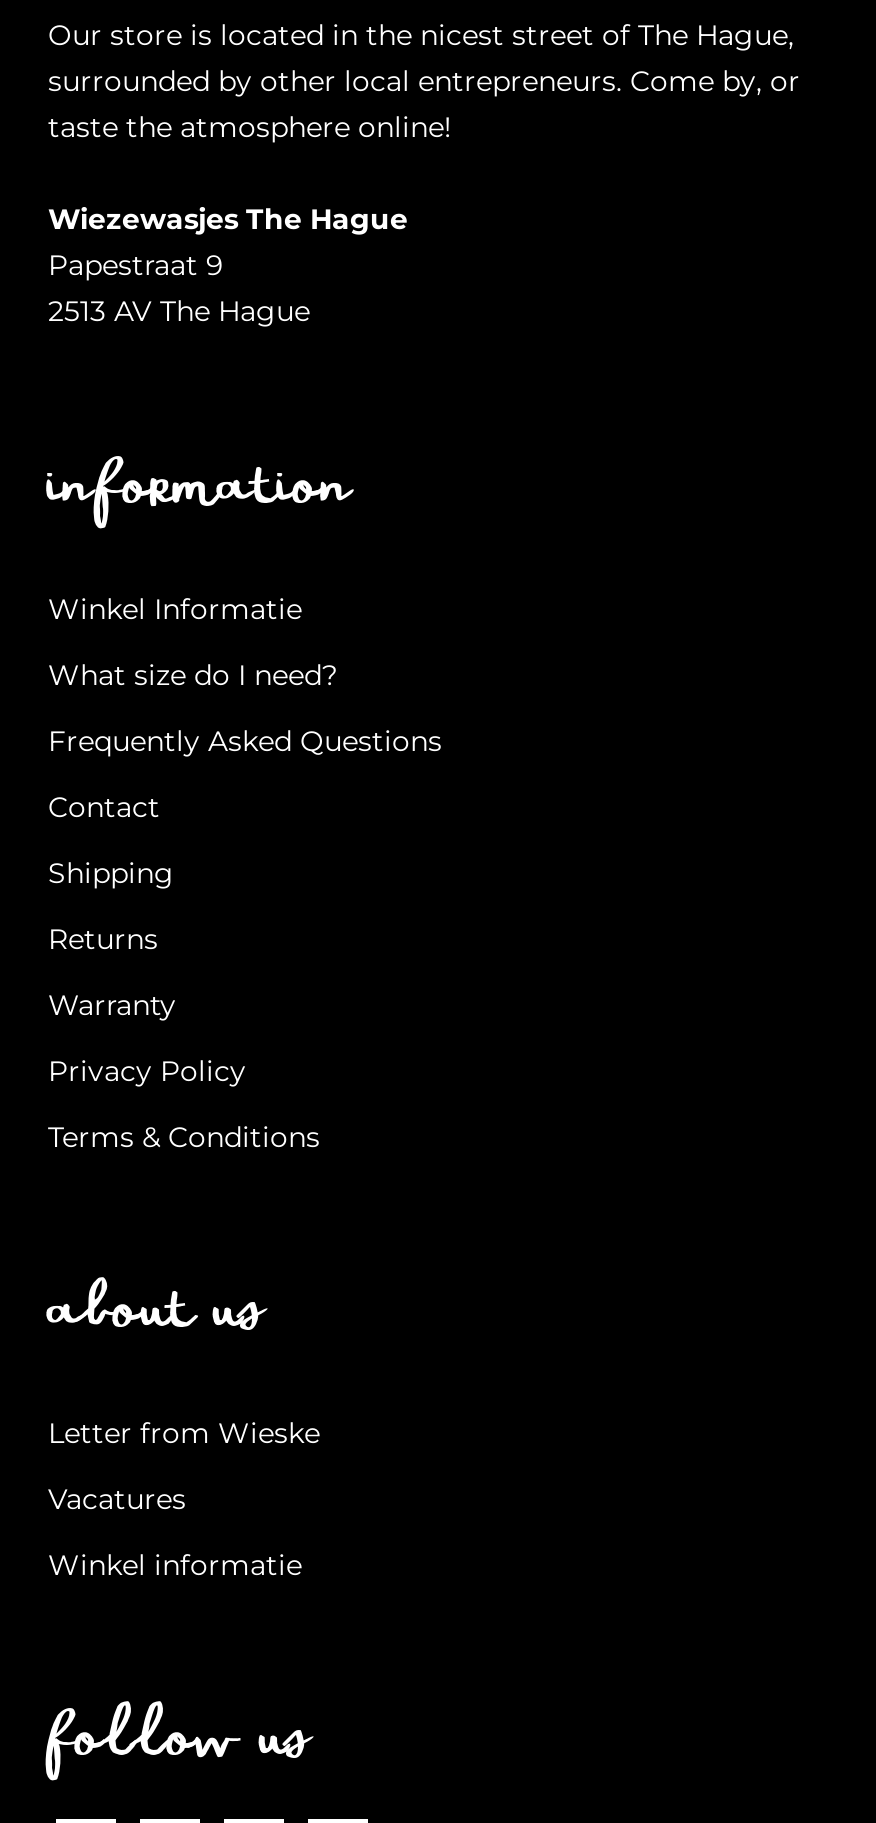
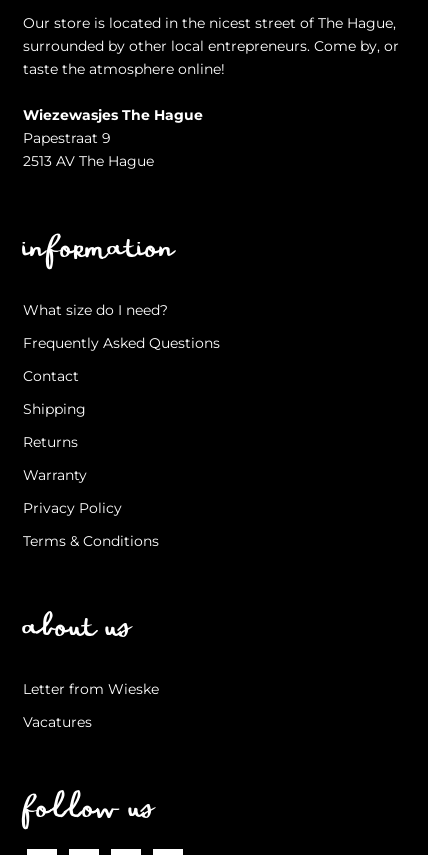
- Winkel Informatie

- Winkel informatie
